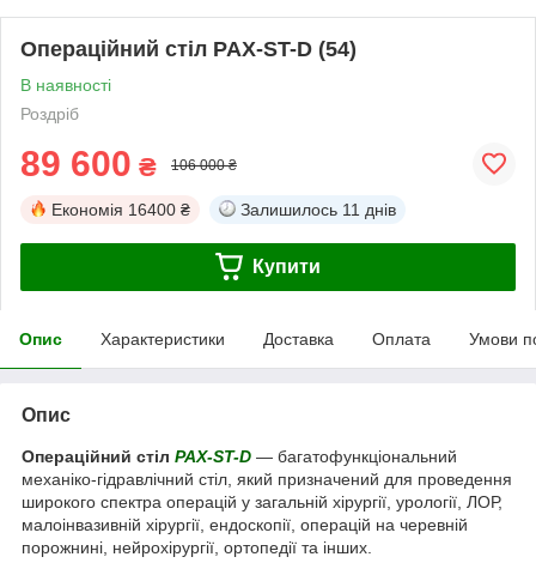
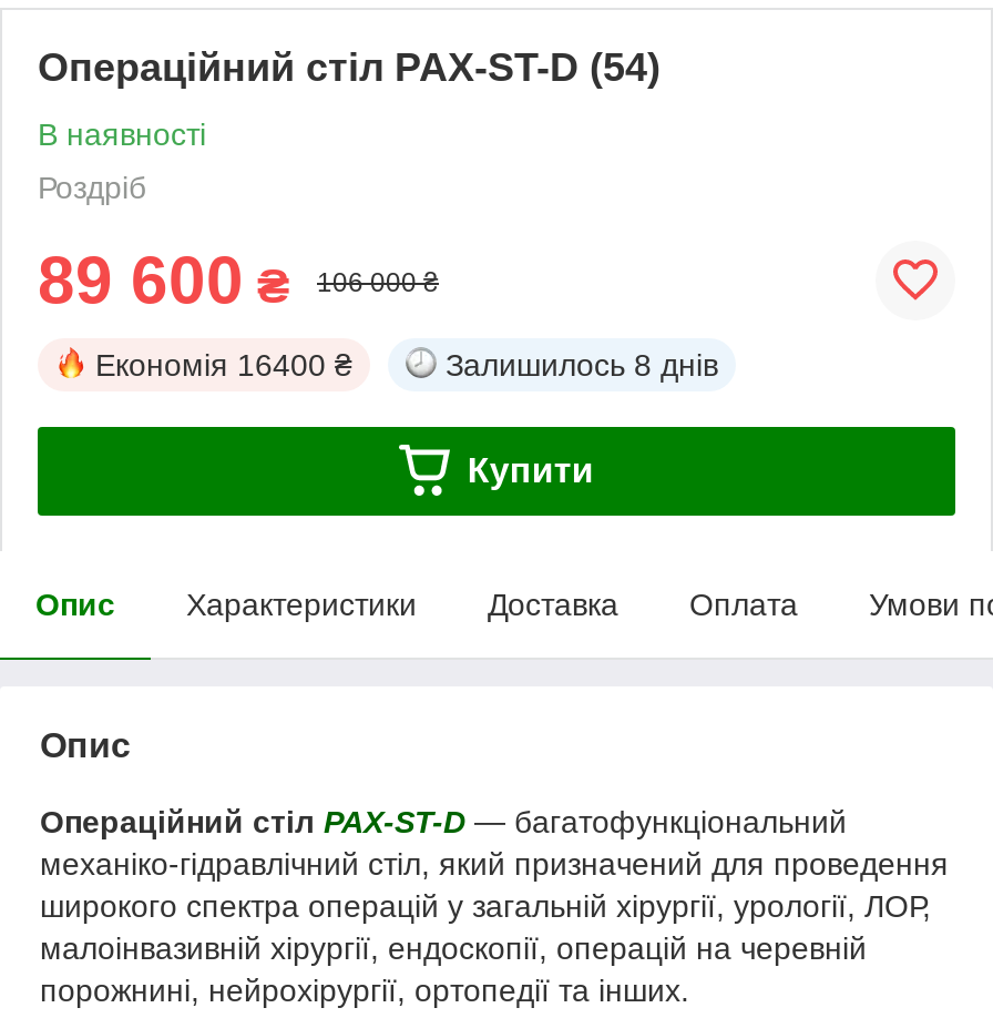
- Залишилось 11 днів
+ Залишилось 8 днів
